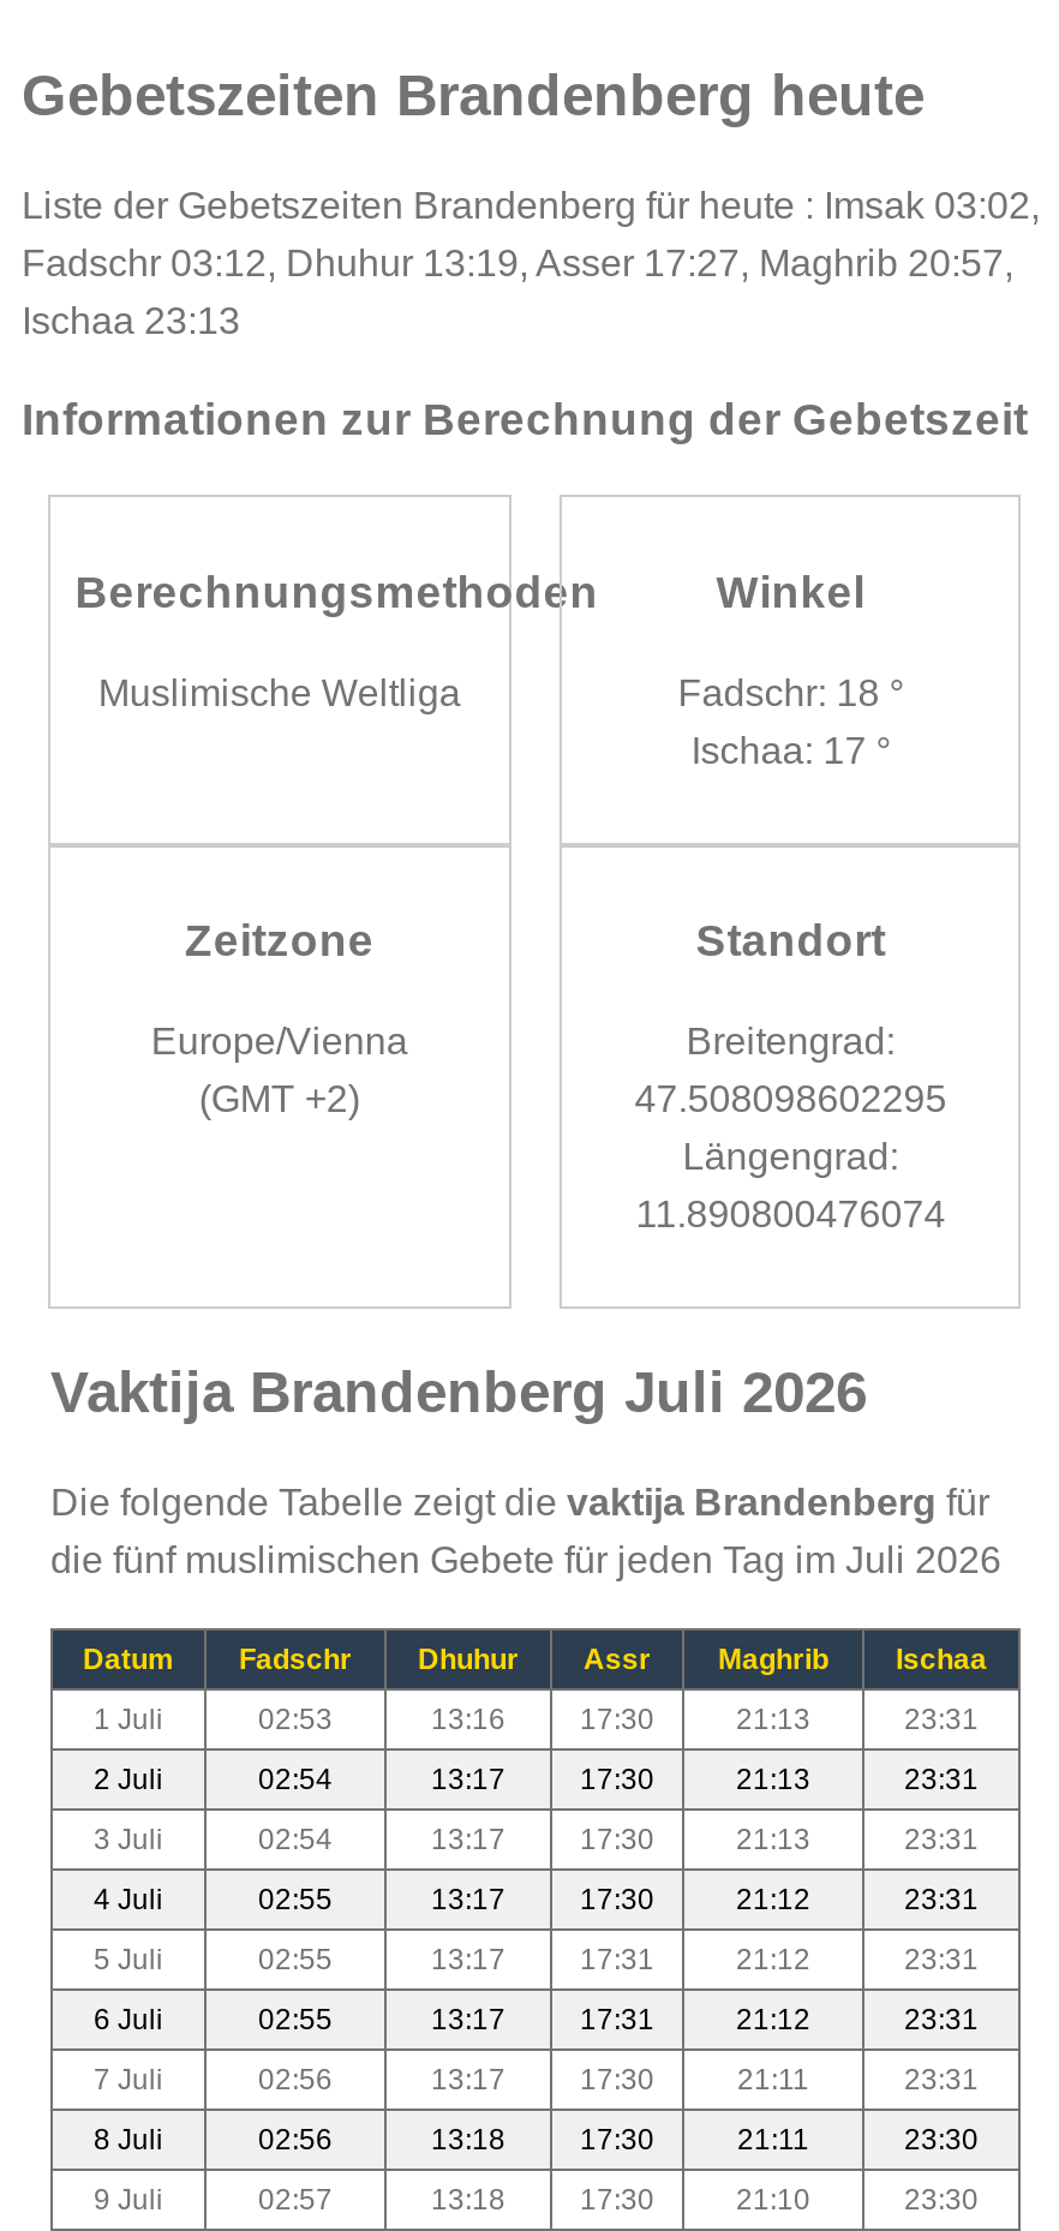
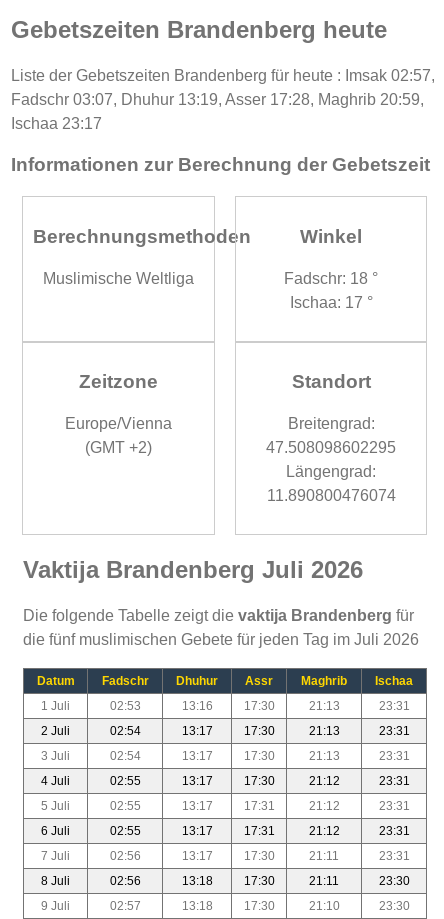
- Liste der Gebetszeiten Brandenberg für heute : Imsak 03:02,
+ Liste der Gebetszeiten Brandenberg für heute : Imsak 02:57,

- Fadschr 03:12, Dhuhur 13:19, Asser 17:27, Maghrib 20:57,
+ Fadschr 03:07, Dhuhur 13:19, Asser 17:28, Maghrib 20:59,

- Ischaa 23:13
+ Ischaa 23:17
